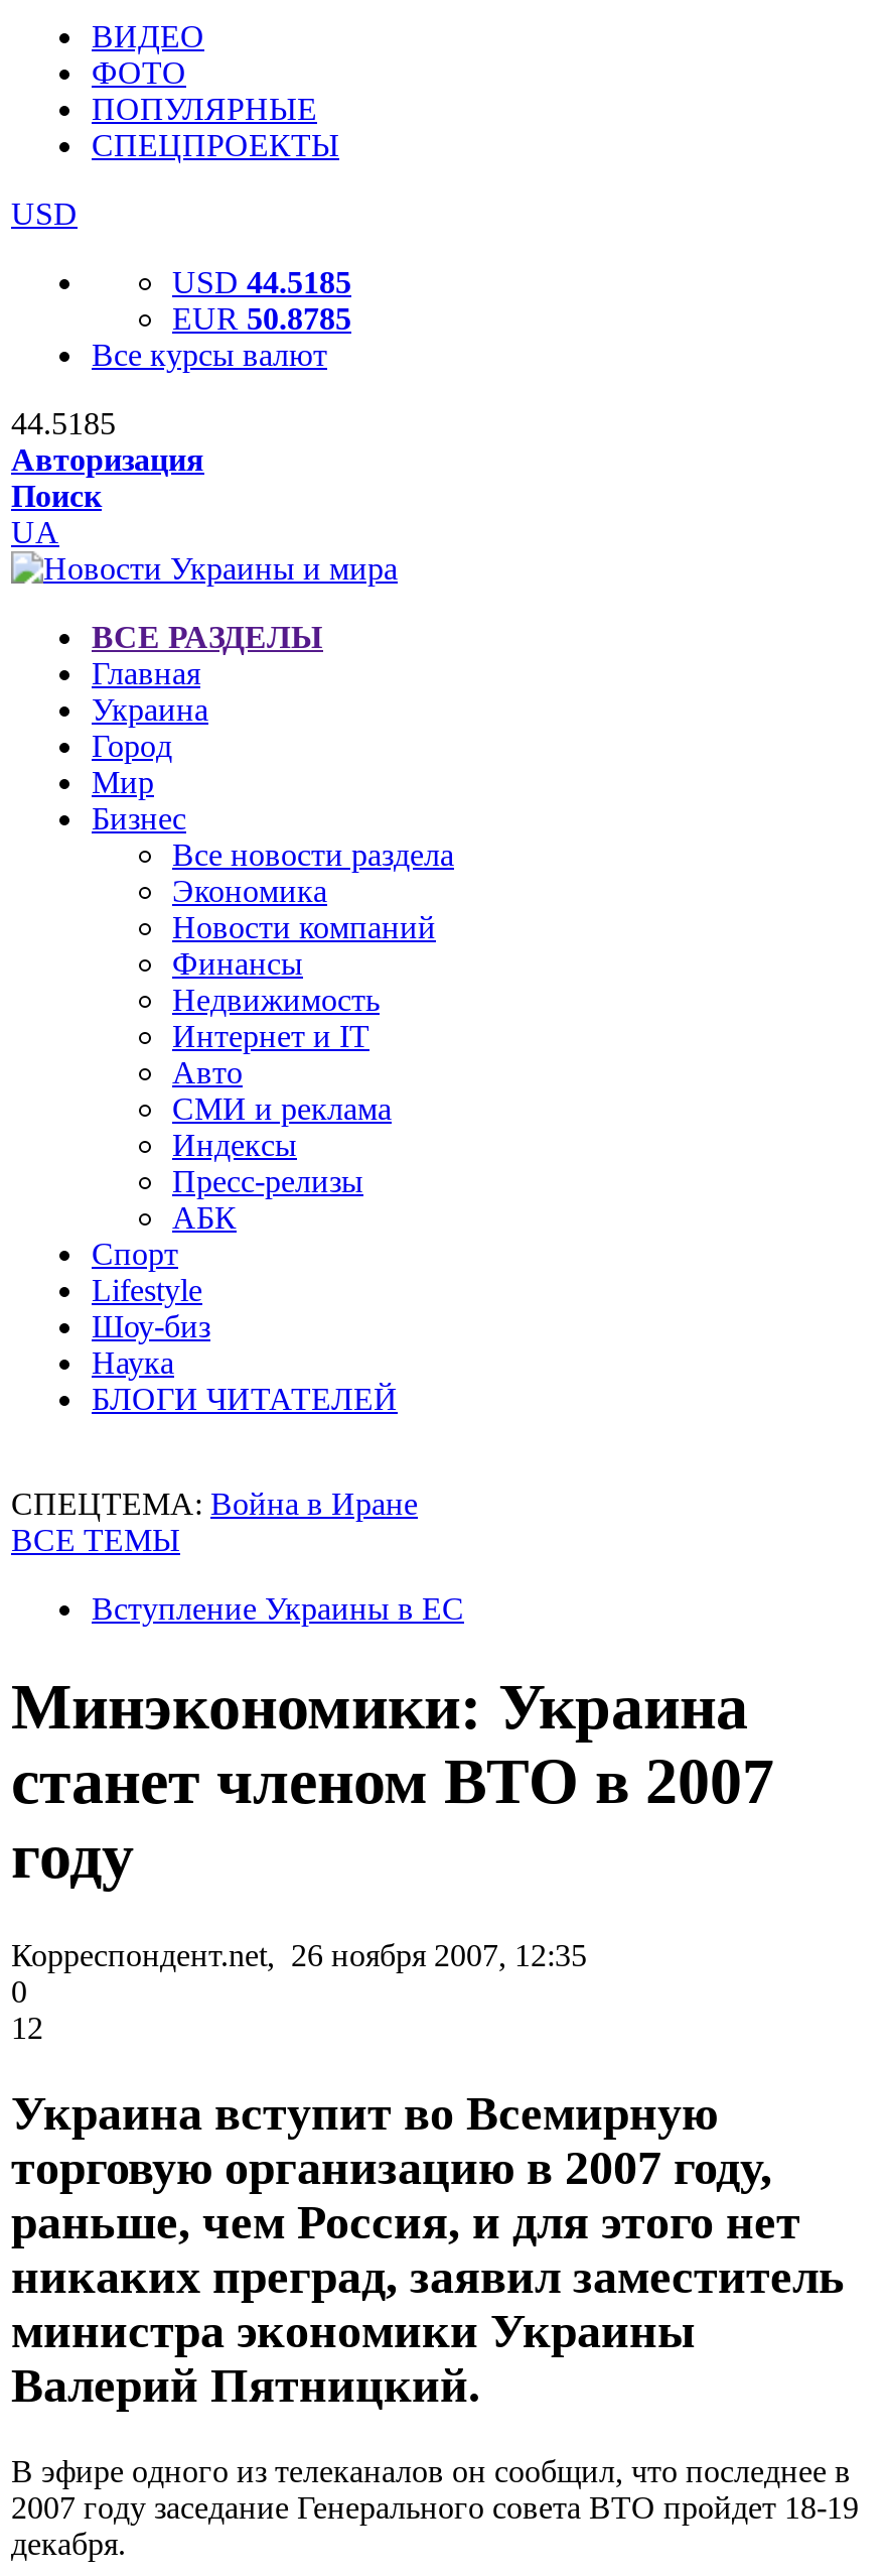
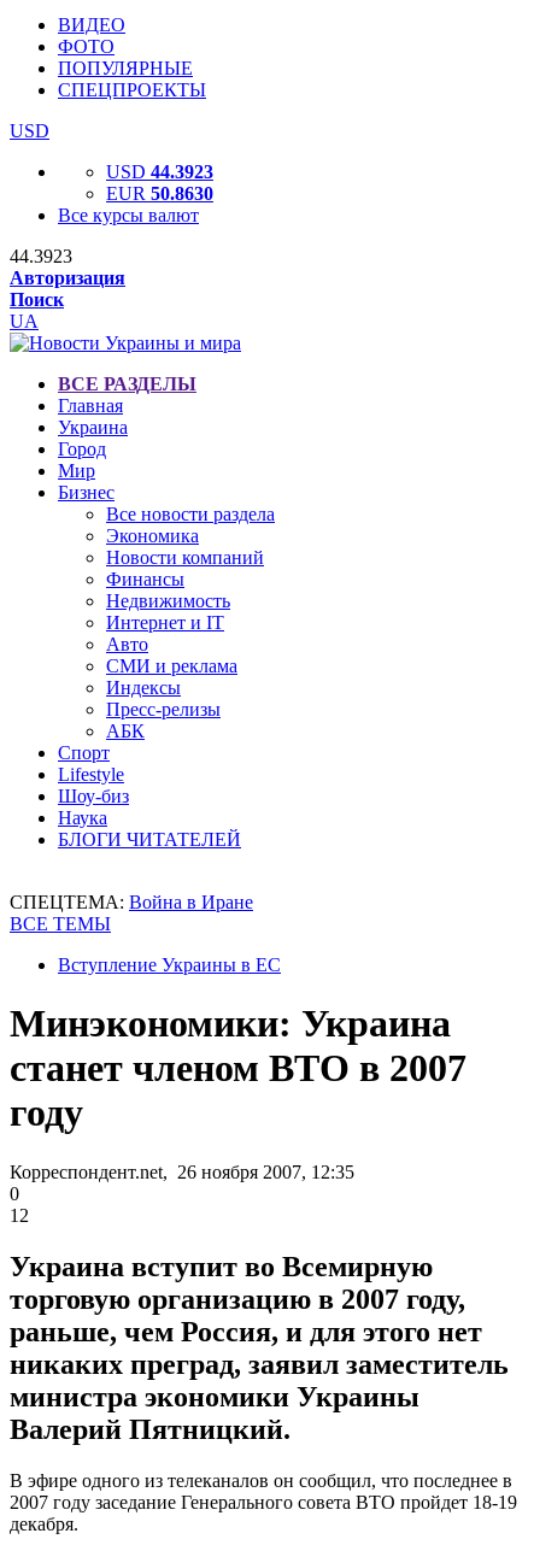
- USD 44.5185
+ USD 44.3923

- EUR 50.8785
+ EUR 50.8630

- 44.5185
+ 44.3923
